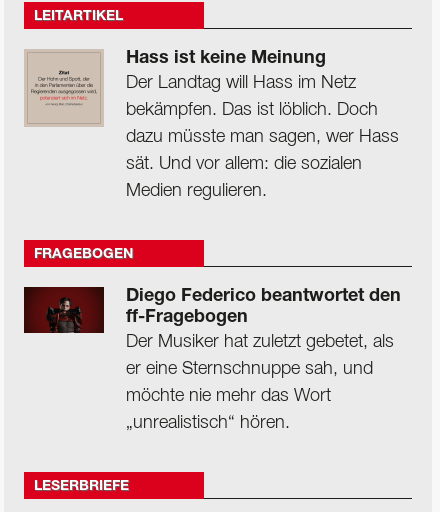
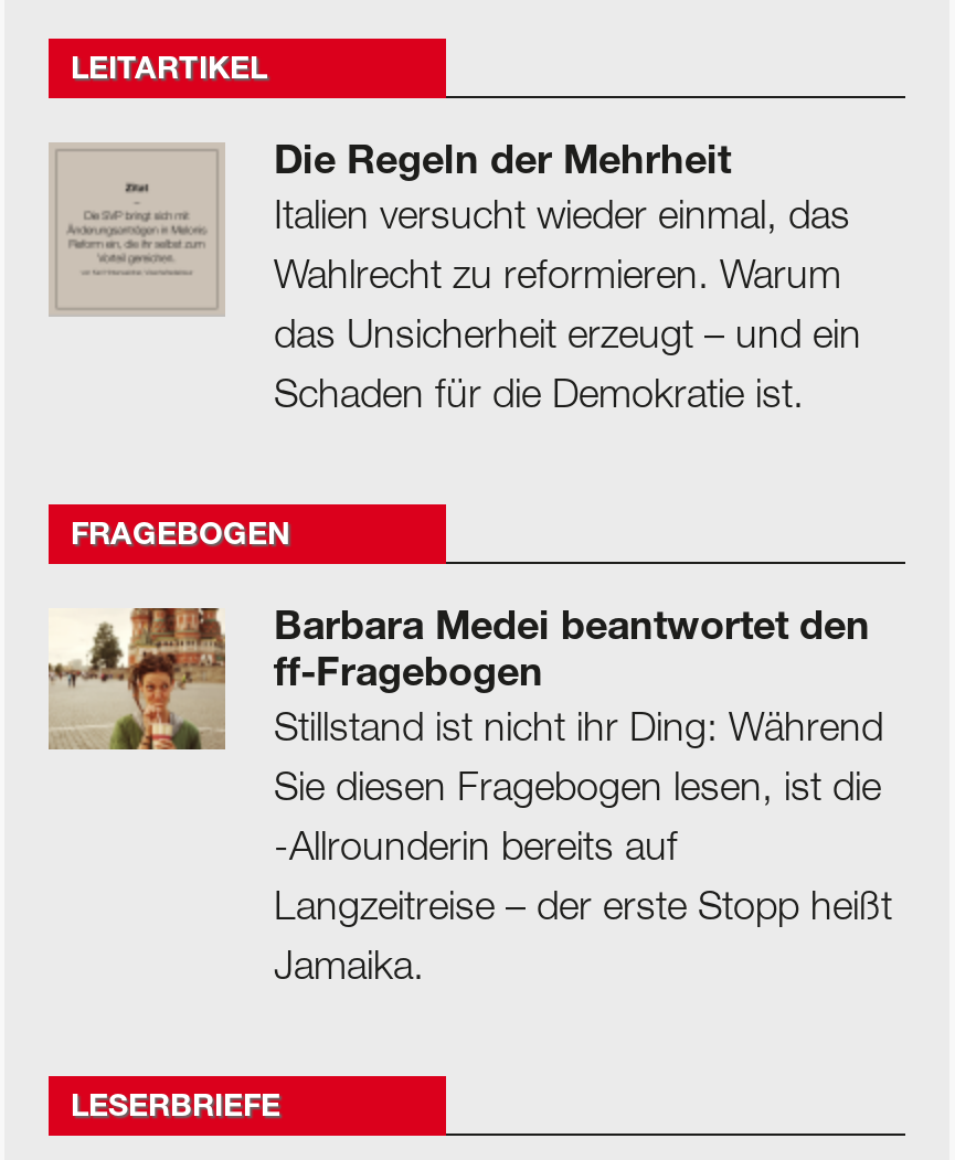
- Hass ist keine Meinung
- Der Landtag will Hass im Netz
- bekämpfen. Das ist löblich. Doch
- dazu müsste man sagen, wer Hass
- sät. Und vor allem: die sozialen
- Medien regulieren.
+ Die Regeln der Mehrheit
+ Italien versucht wieder einmal, das
+ Wahlrecht zu reformieren. Warum
+ das Unsicherheit erzeugt – und ein
+ Schaden für die Demokratie ist.

moved up: FRAGEBOGEN

- [image]
- Diego Federico beantwortet den
+ [image]
+ Barbara Medei beantwortet den

moved up: ff-Fragebogen

- Der Musiker hat zuletzt gebetet, als
- er eine Sternschnuppe sah, und
- möchte nie mehr das Wort
- „unrealistisch“ hören.
+ Stillstand ist nicht ihr Ding: Während
+ Sie diesen Fragebogen lesen, ist die
+ -Allrounderin bereits auf
+ Langzeitreise – der erste Stopp heißt
+ Jamaika.
